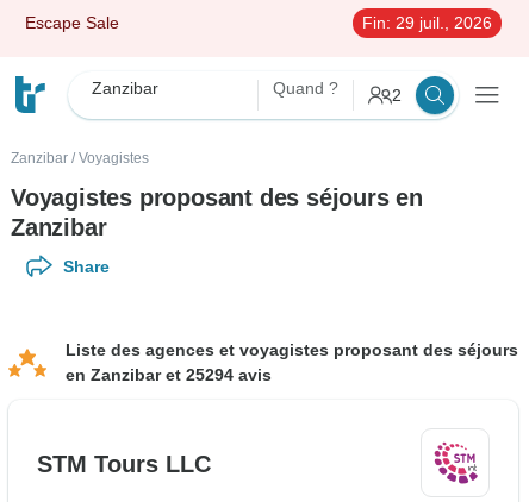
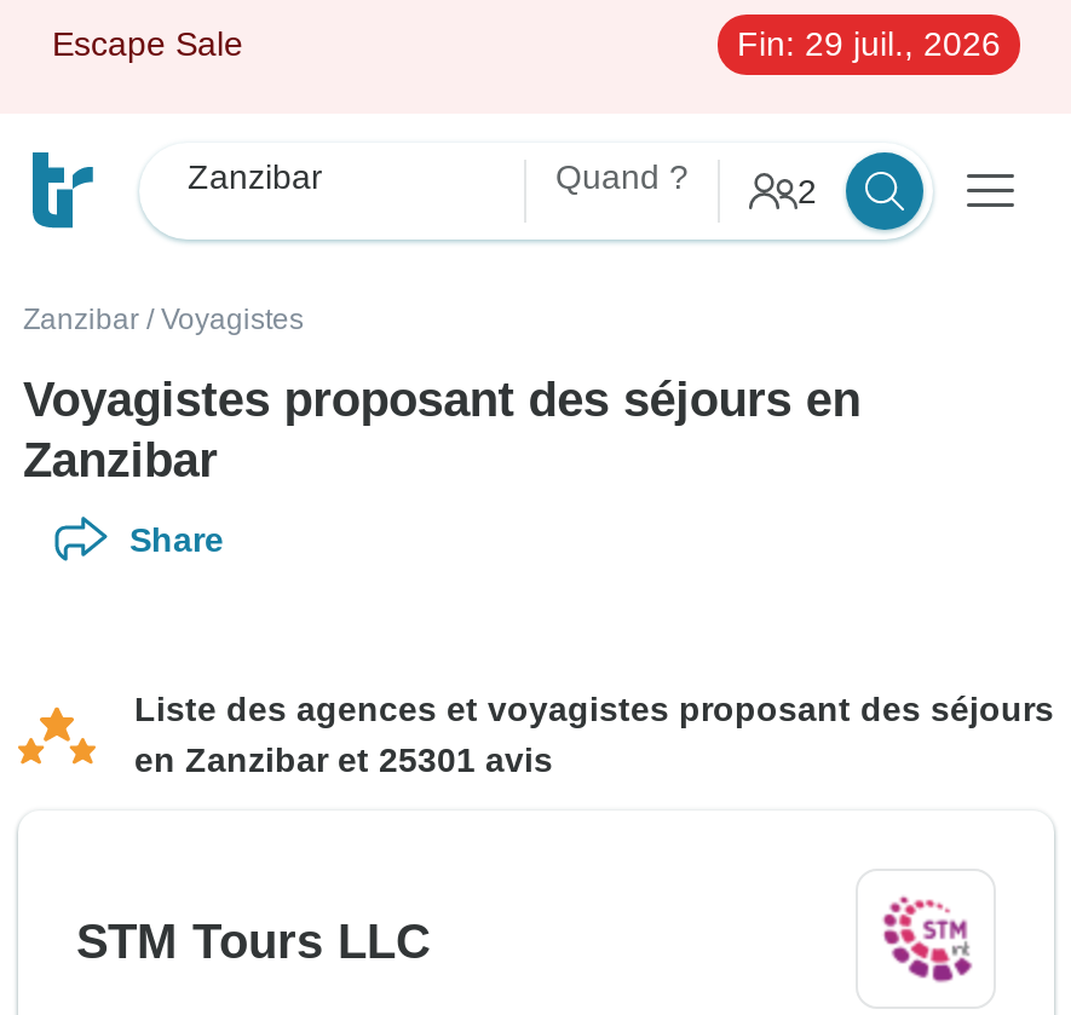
- en Zanzibar et 25294 avis
+ en Zanzibar et 25301 avis
